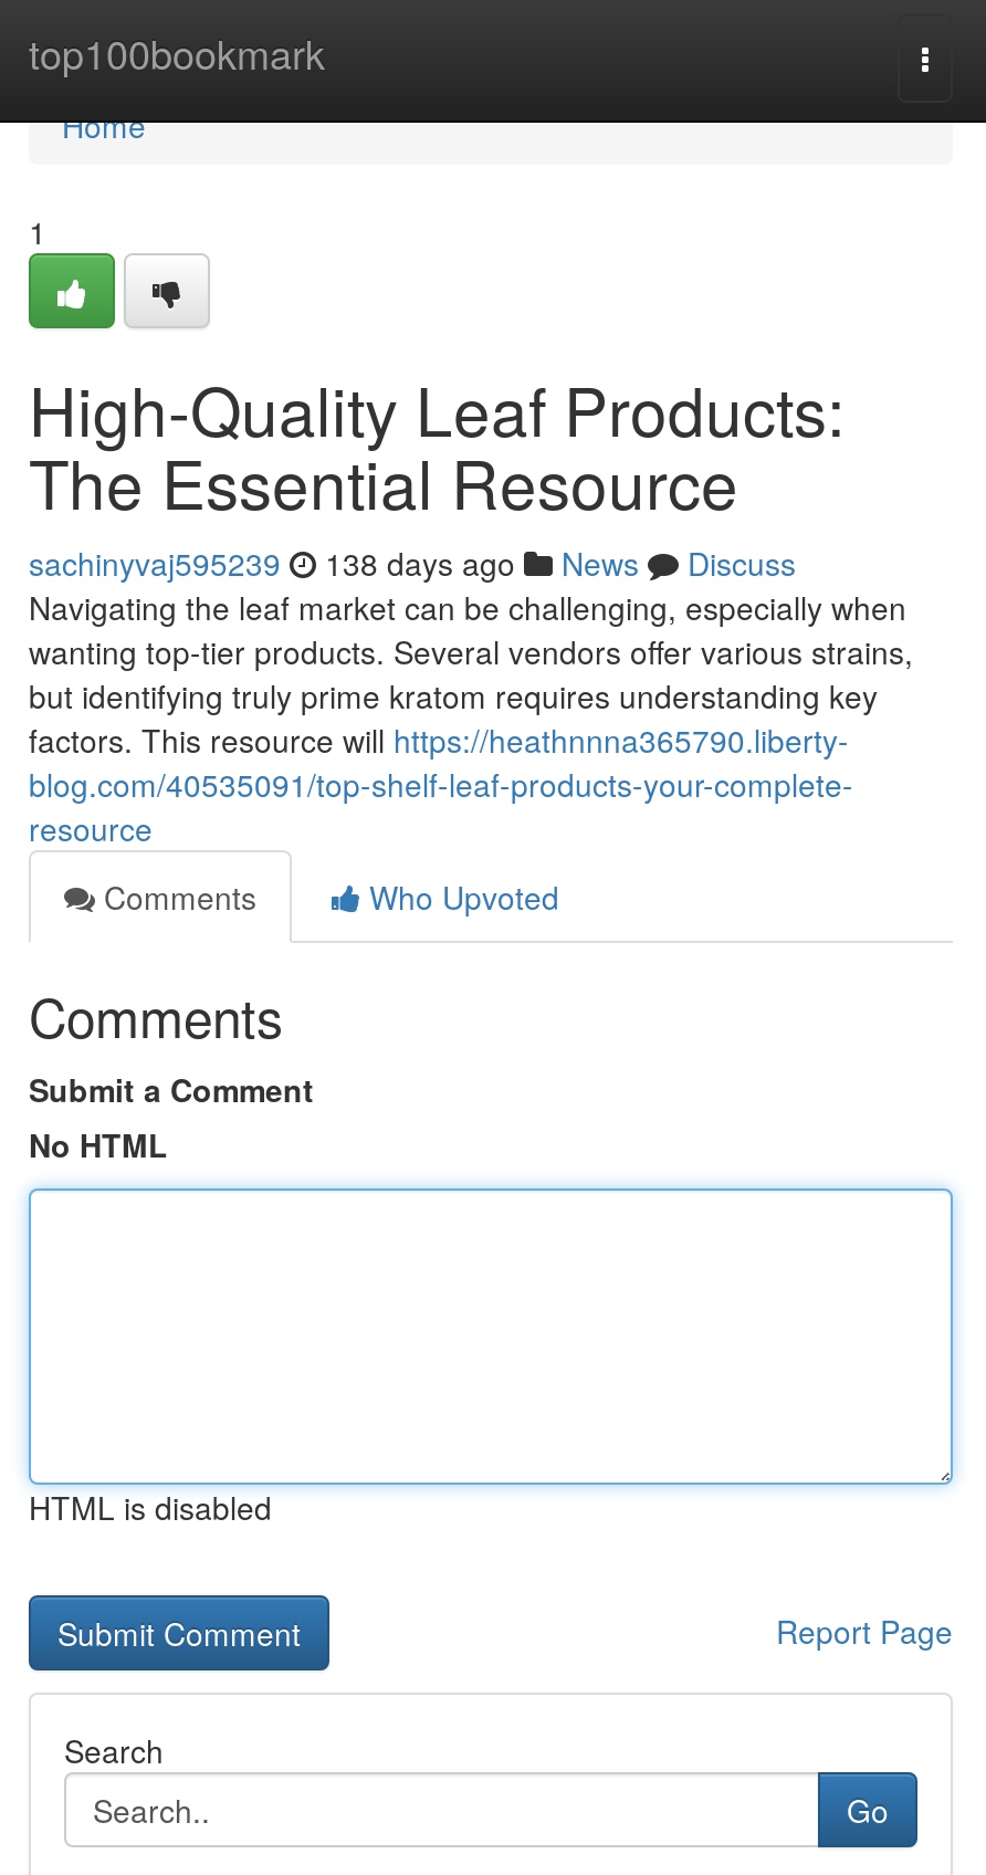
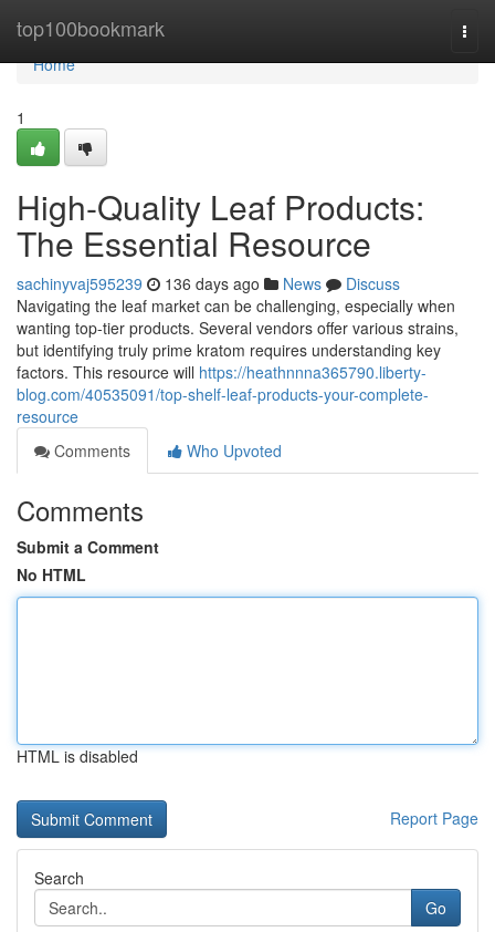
- sachinyvaj595239 138 days ago News Discuss
+ sachinyvaj595239 136 days ago News Discuss
